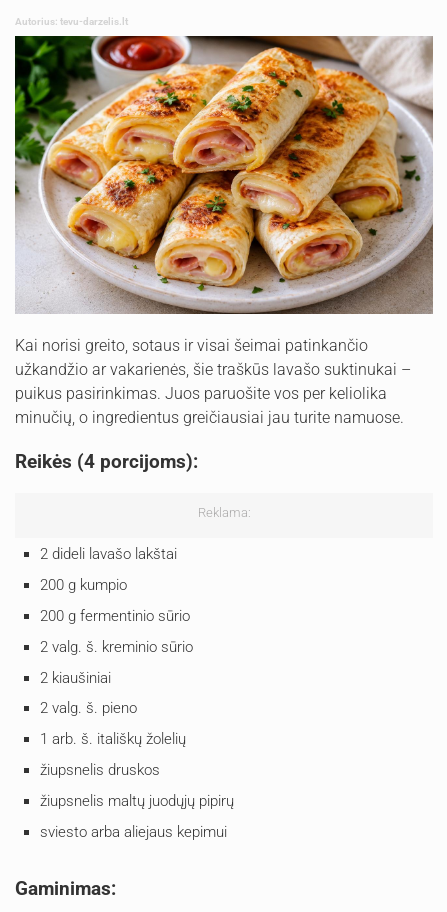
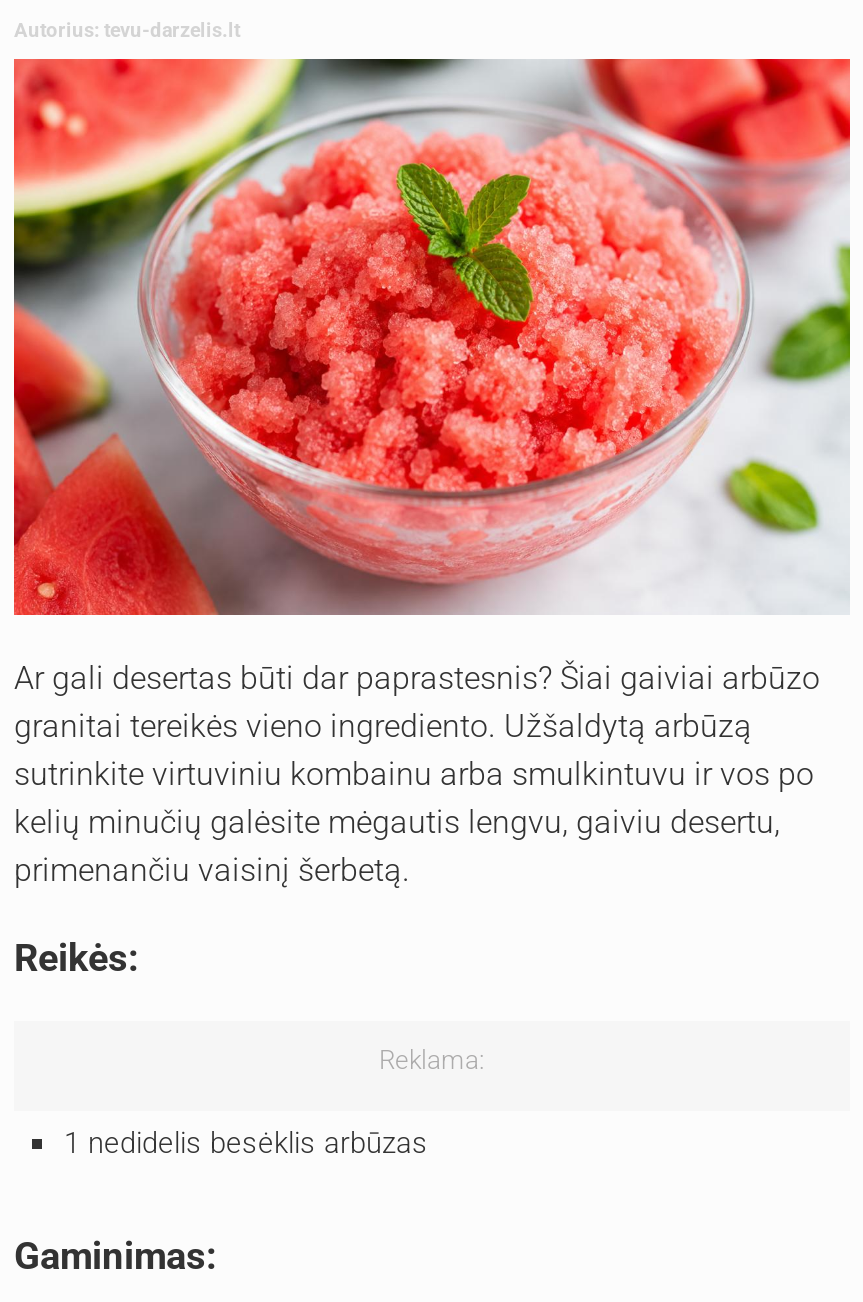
- [image]
- Kai norisi greito, sotaus ir visai šeimai patinkančio
- užkandžio ar vakarienės, šie traškūs lavašo suktinukai –
- puikus pasirinkimas. Juos paruošite vos per keliolika
- minučių, o ingredientus greičiausiai jau turite namuose.
+ [image]
+ Ar gali desertas būti dar paprastesnis? Šiai gaiviai arbūzo
+ granitai tereikės vieno ingrediento. Užšaldytą arbūzą
+ sutrinkite virtuviniu kombainu arba smulkintuvu ir vos po
+ kelių minučių galėsite mėgautis lengvu, gaiviu desertu,
+ primenančiu vaisinį šerbetą.

- Reikės (4 porcijoms):
+ Reikės:

moved down: Reklama:

- 2 dideli lavašo lakštai
- 200 g kumpio
- 200 g fermentinio sūrio
- 2 valg. š. kreminio sūrio
- 2 kiaušiniai
- 2 valg. š. pieno
- 1 arb. š. itališkų žolelių
- žiupsnelis druskos
- žiupsnelis maltų juodųjų pipirų
- sviesto arba aliejaus kepimui
+ 1 nedidelis besėklis arbūzas
